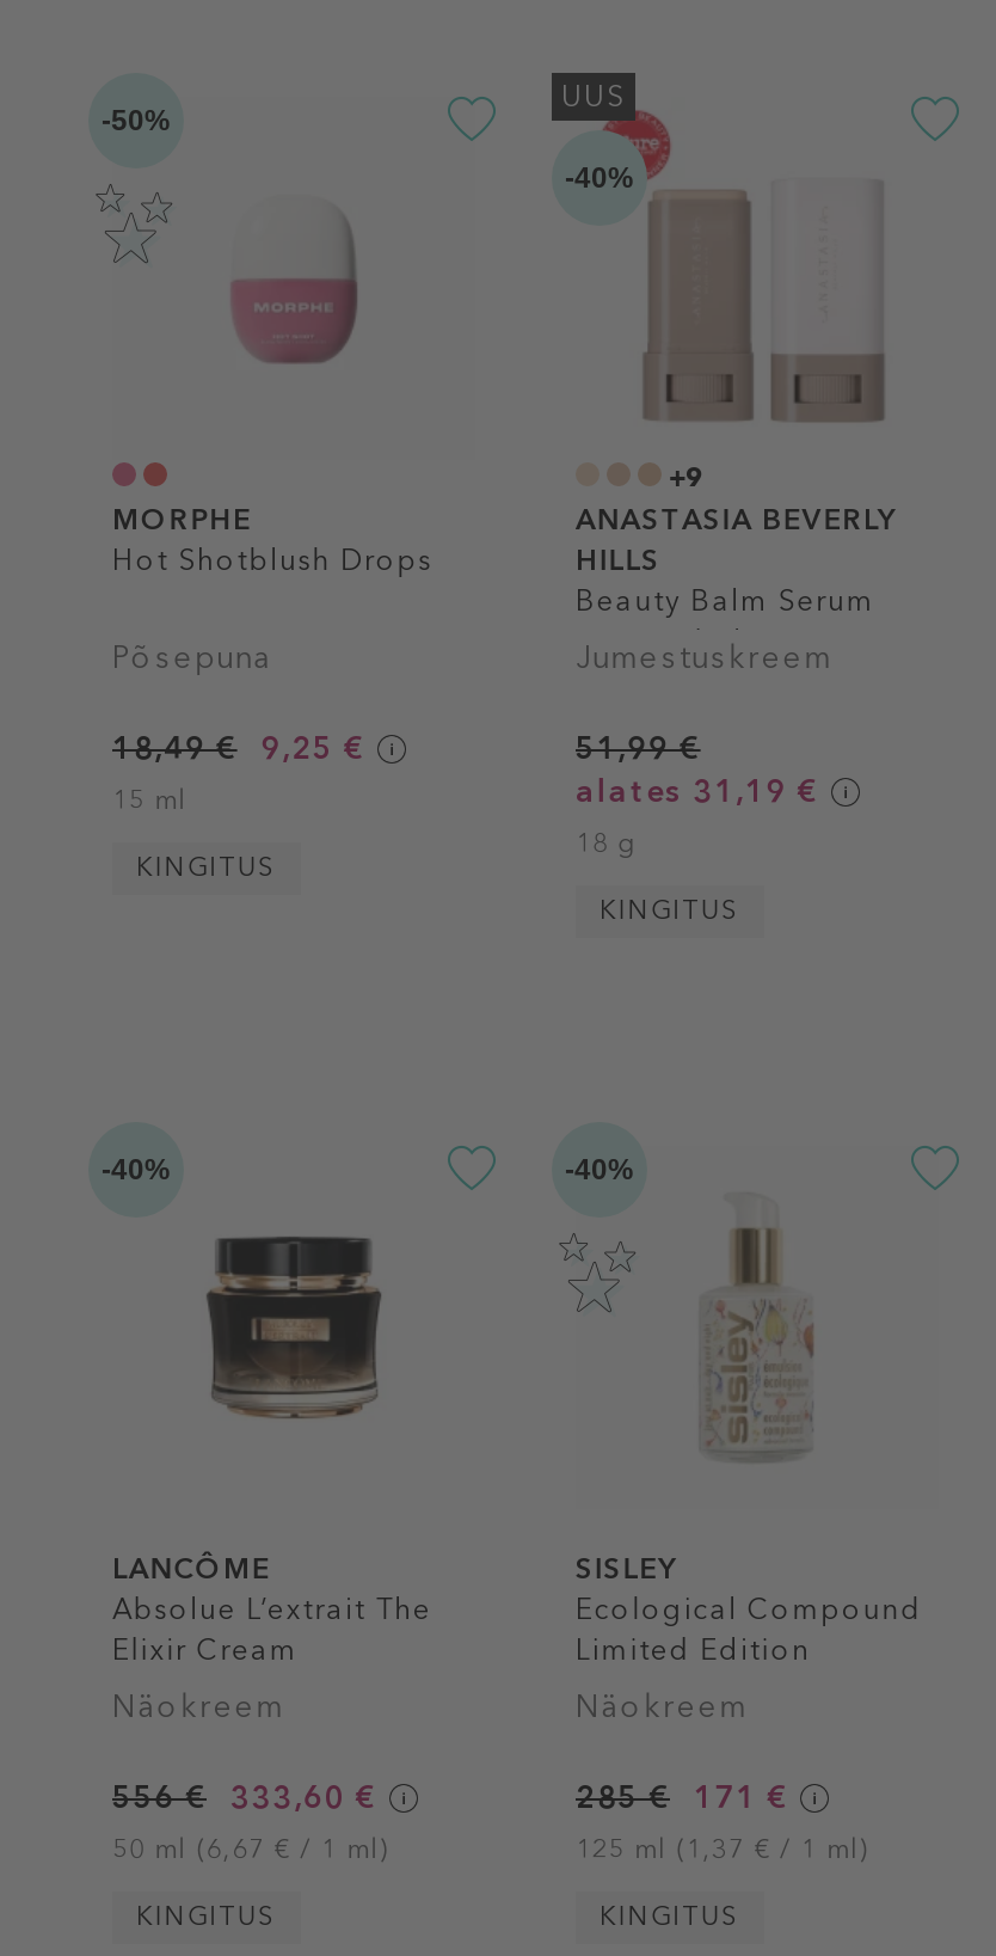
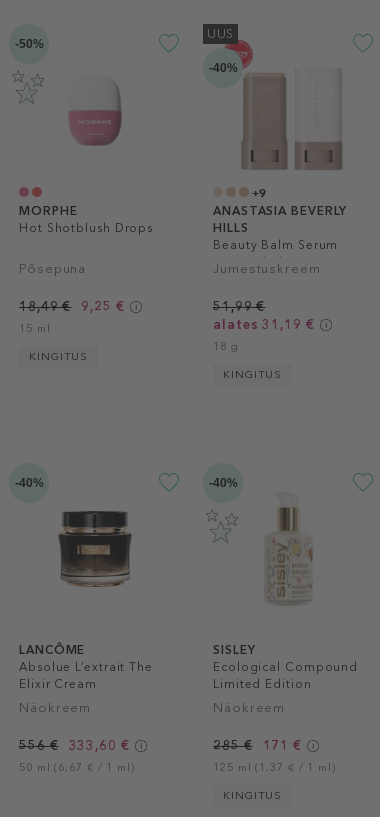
- KINGITUS
